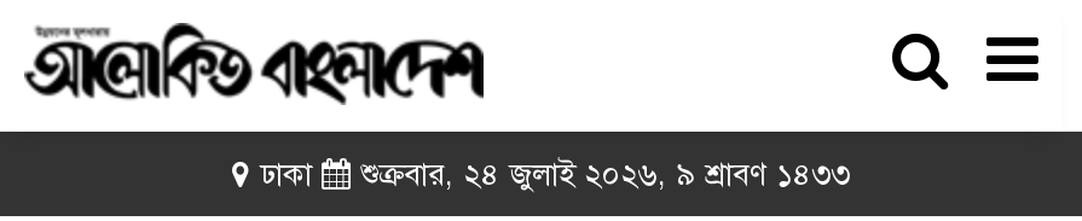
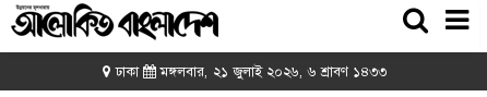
- শুক্রবার, ২৪ জুলাই ২০২৬, ৯ শ্রাবণ ১৪৩৩
+ মঙ্গলবার, ২১ জুলাই ২০২৬, ৬ শ্রাবণ ১৪৩৩
